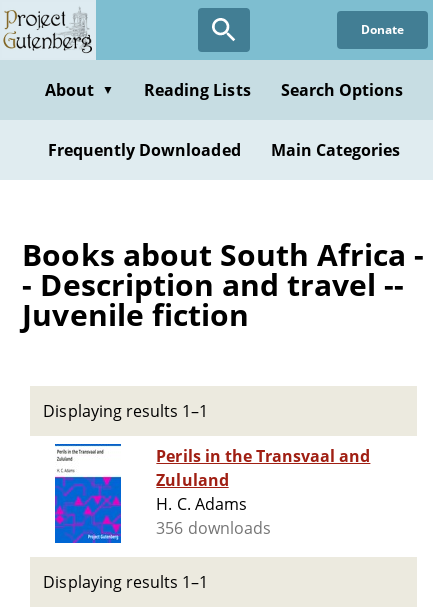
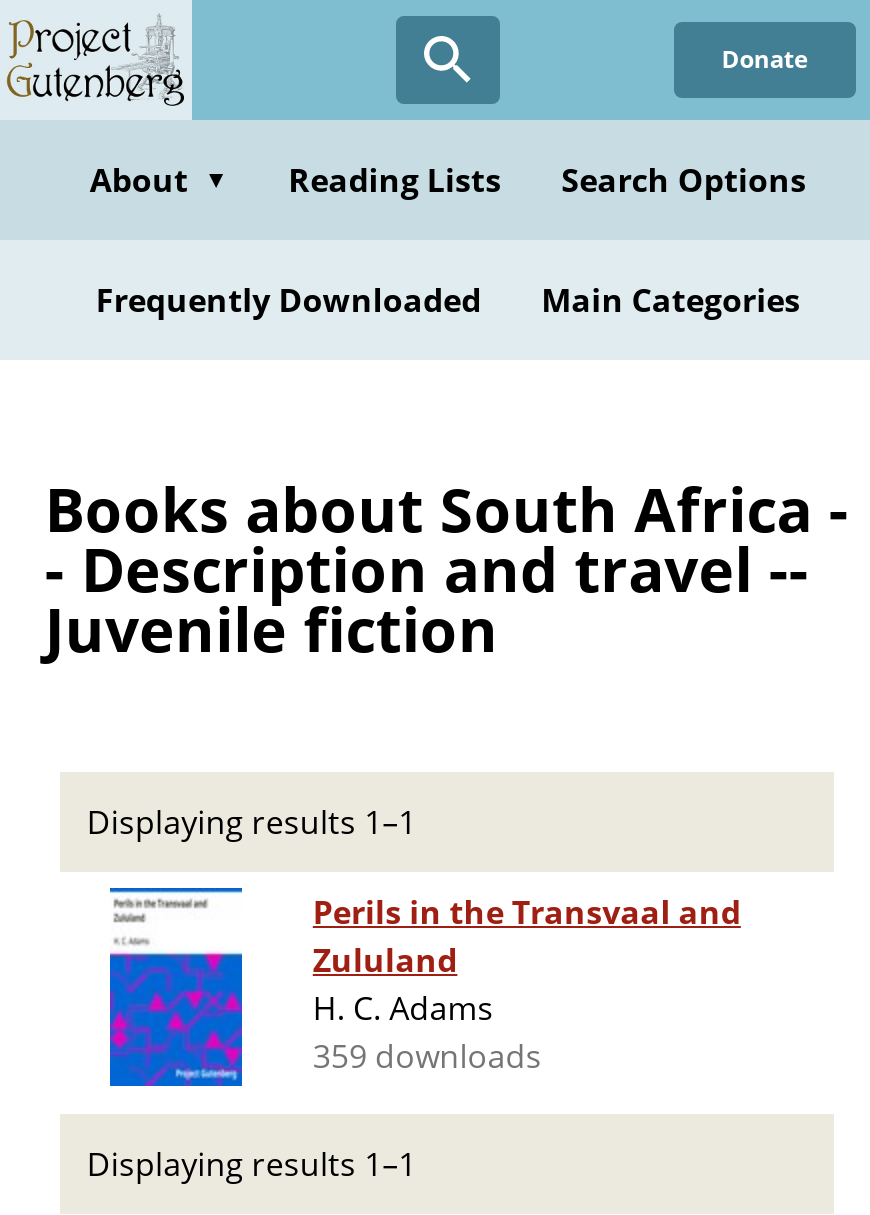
- 356 downloads
+ 359 downloads
